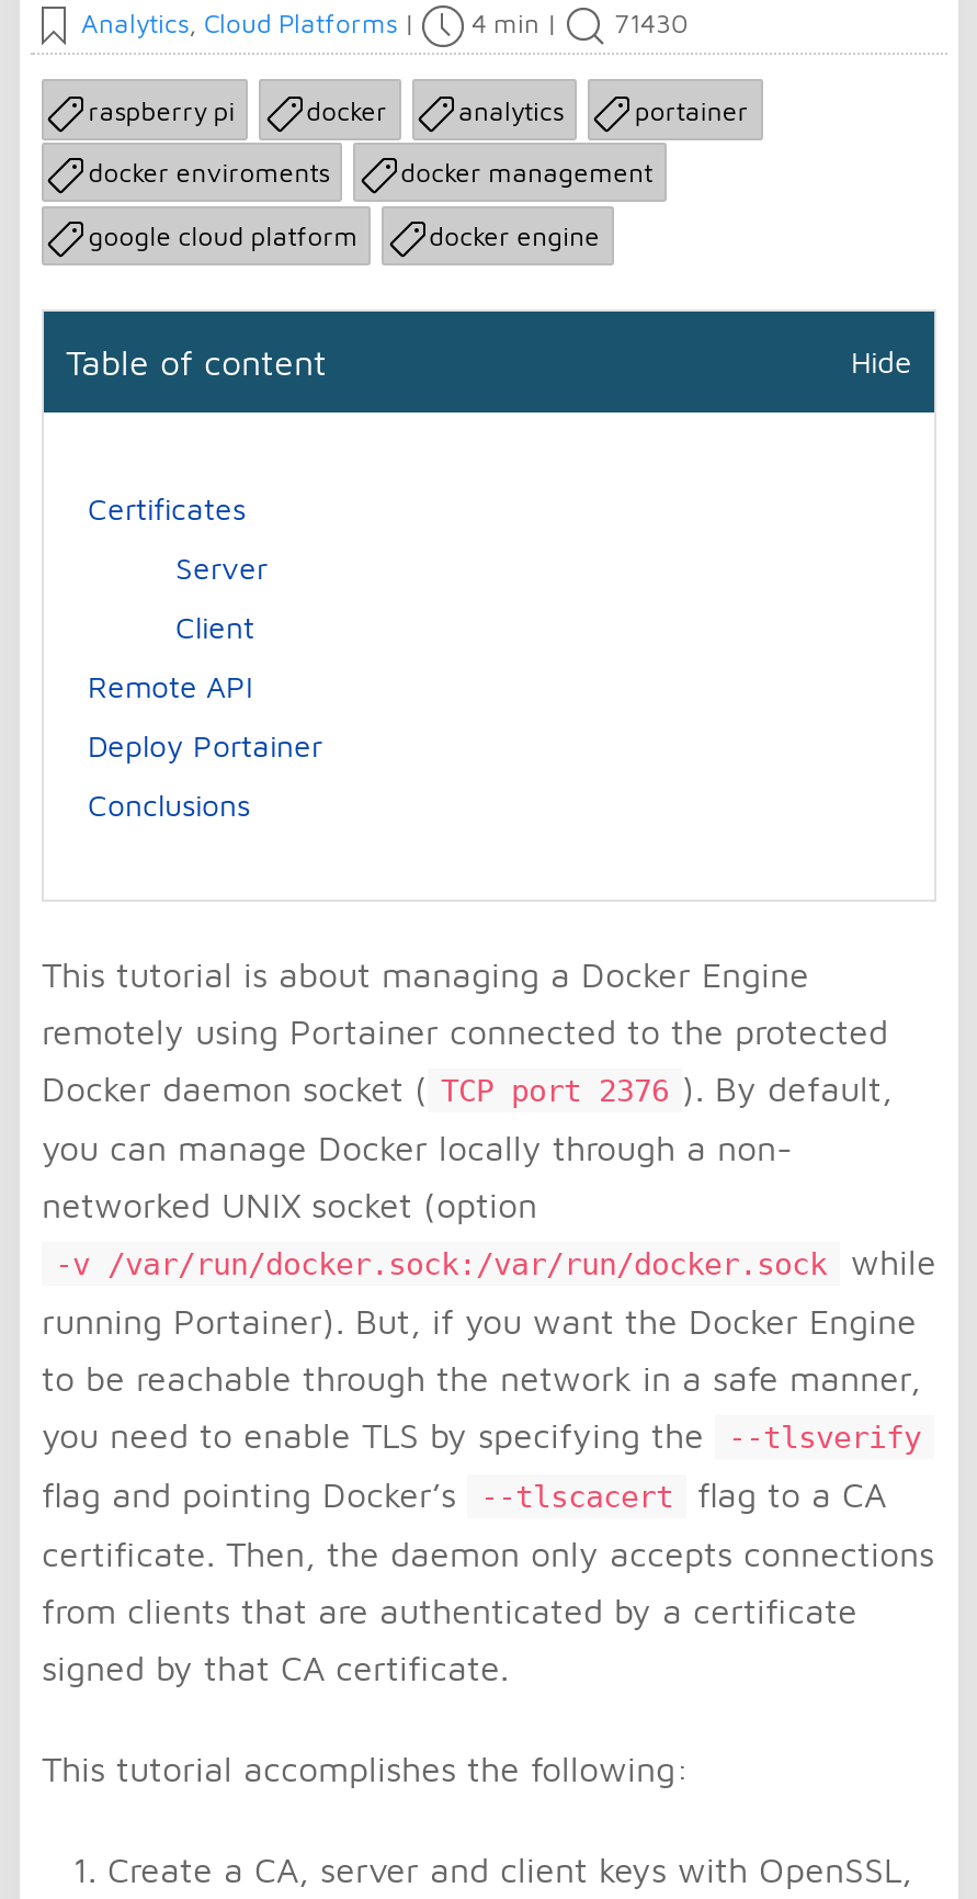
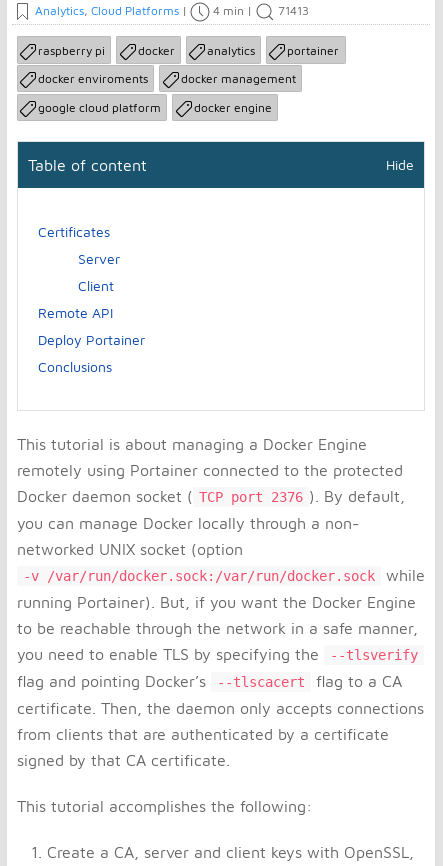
- 71430
+ 71413
